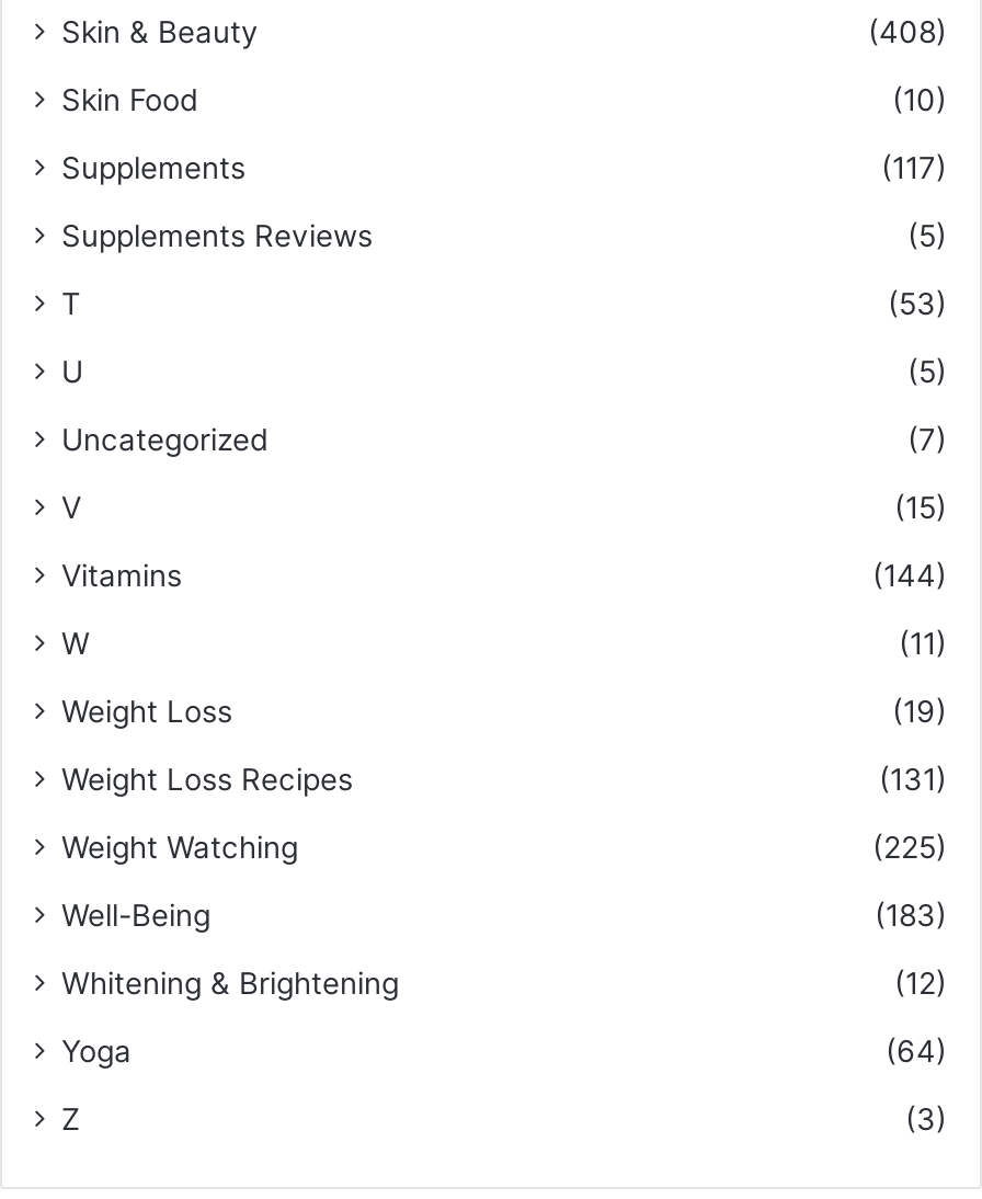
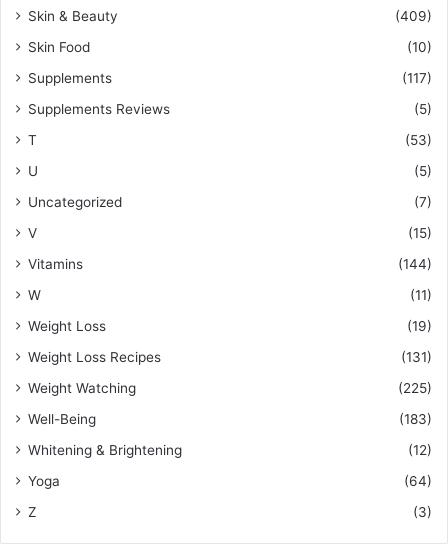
- (408)
+ (409)
